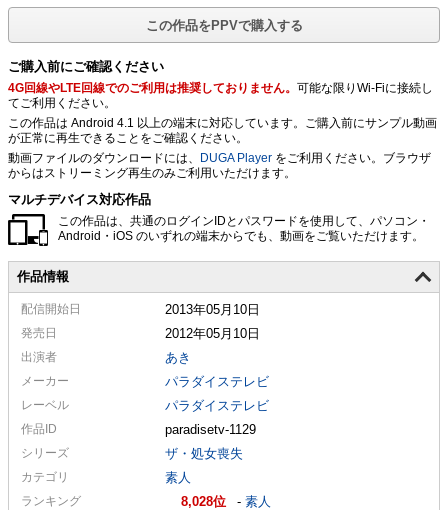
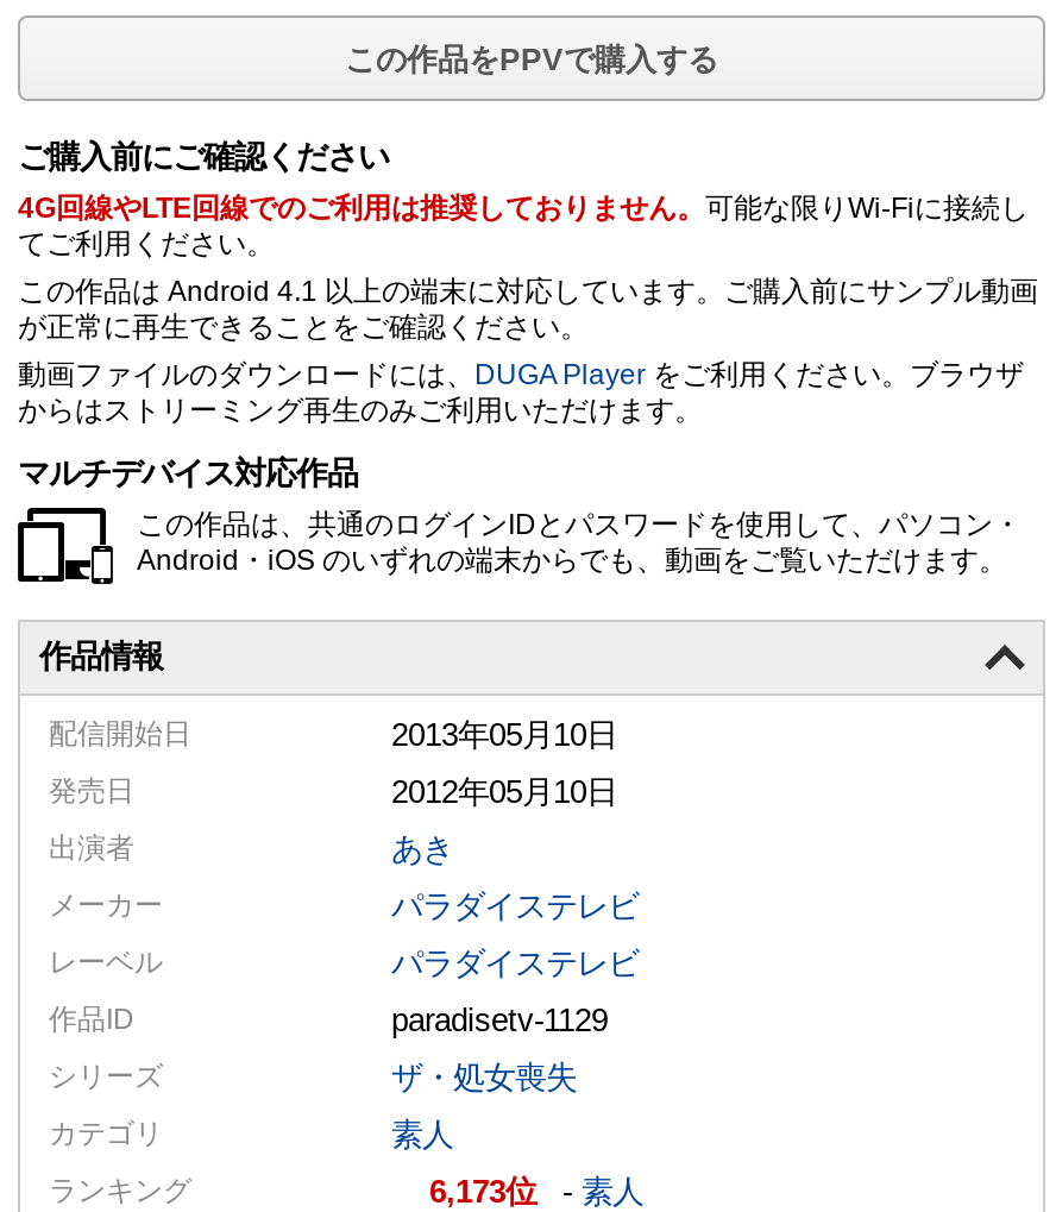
- 8,028 -素人
+ 6,173 -素人
